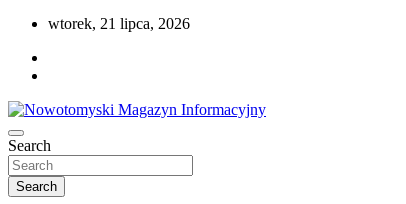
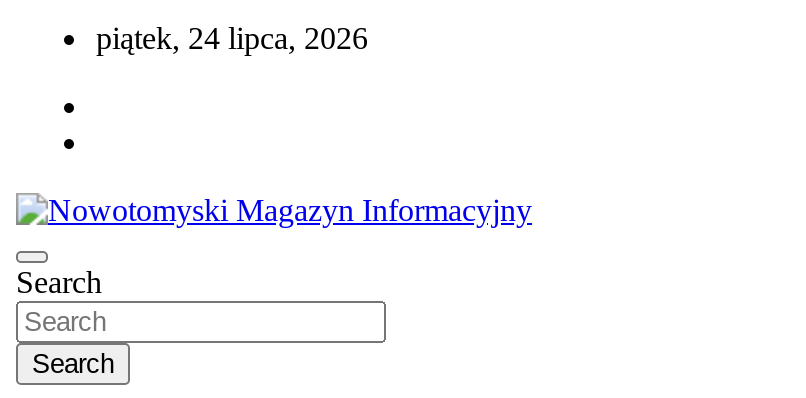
- wtorek, 21 lipca, 2026
+ piątek, 24 lipca, 2026
